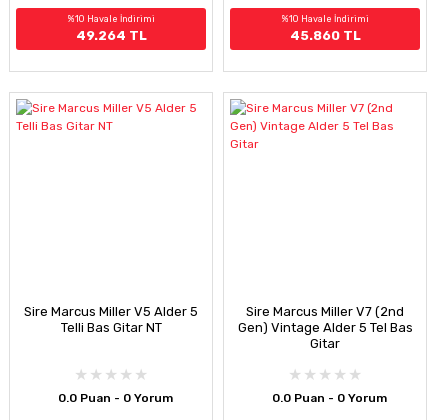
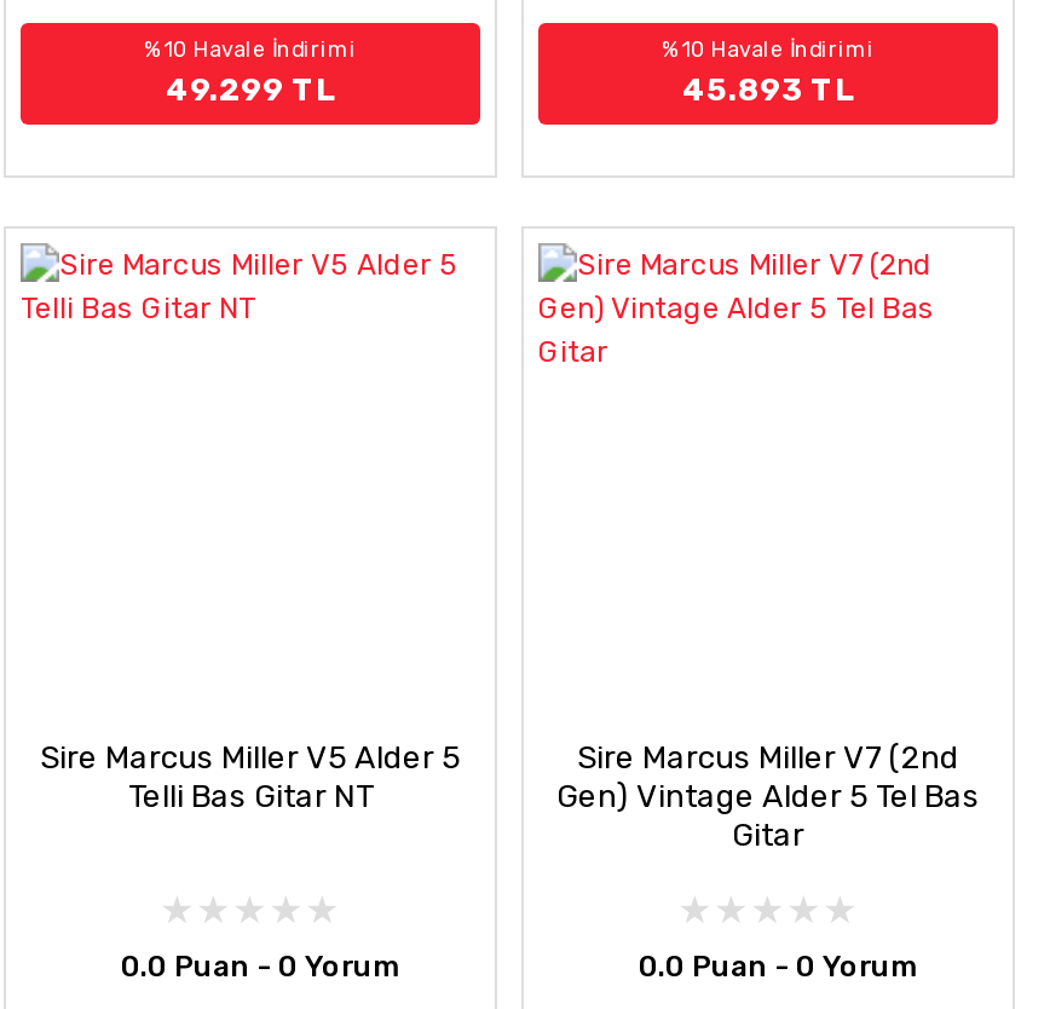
- 49.264 TL
+ 49.299 TL

- 45.860 TL
+ 45.893 TL
